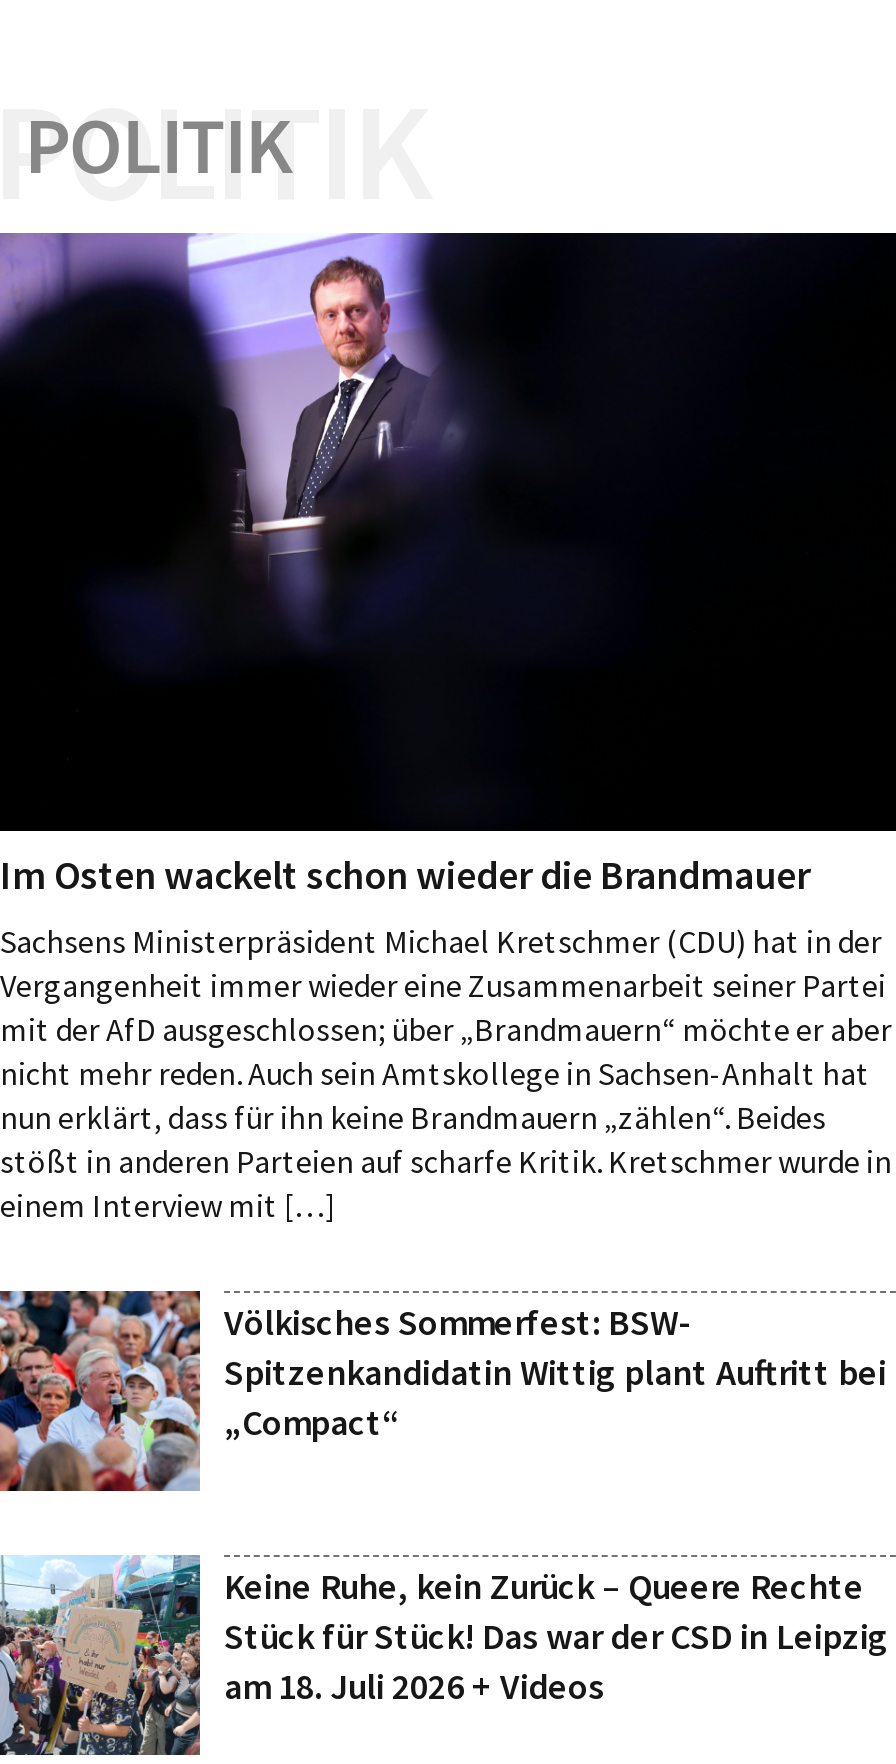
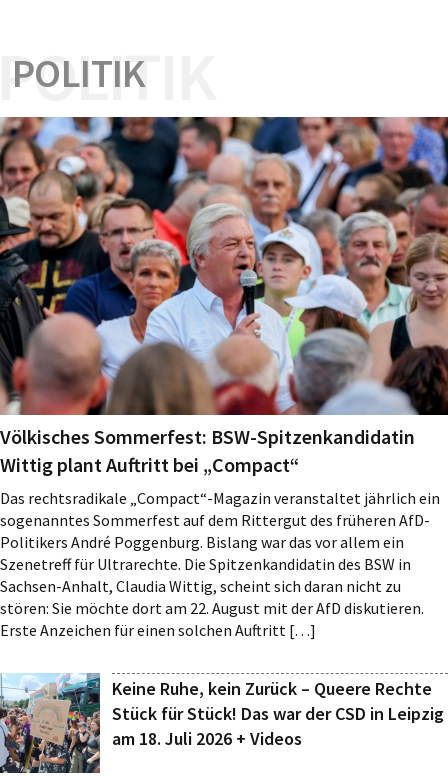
- [image]
+ [image]

- Im Osten wackelt schon wieder die Brandmauer
- Sachsens Ministerpräsident Michael Kretschmer (CDU) hat in der
- Vergangenheit immer wieder eine Zusammenarbeit seiner Partei
- mit der AfD ausgeschlossen; über „Brandmauern“ möchte er aber
- nicht mehr reden. Auch sein Amtskollege in Sachsen-Anhalt hat
- nun erklärt, dass für ihn keine Brandmauern „zählen“. Beides
- stößt in anderen Parteien auf scharfe Kritik. Kretschmer wurde in
- einem Interview mit […]
- Völkisches Sommerfest: BSW-
- Spitzenkandidatin Wittig plant Auftritt bei
- „Compact“
+ Völkisches Sommerfest: BSW-Spitzenkandidatin
+ Wittig plant Auftritt bei „Compact“
+ Das rechtsradikale „Compact“-Magazin veranstaltet jährlich ein
+ sogenanntes Sommerfest auf dem Rittergut des früheren AfD-
+ Politikers André Poggenburg. Bislang war das vor allem ein
+ Szenetreff für Ultrarechte. Die Spitzenkandidatin des BSW in
+ Sachsen-Anhalt, Claudia Wittig, scheint sich daran nicht zu
+ stören: Sie möchte dort am 22. August mit der AfD diskutieren.
+ Erste Anzeichen für einen solchen Auftritt […]
